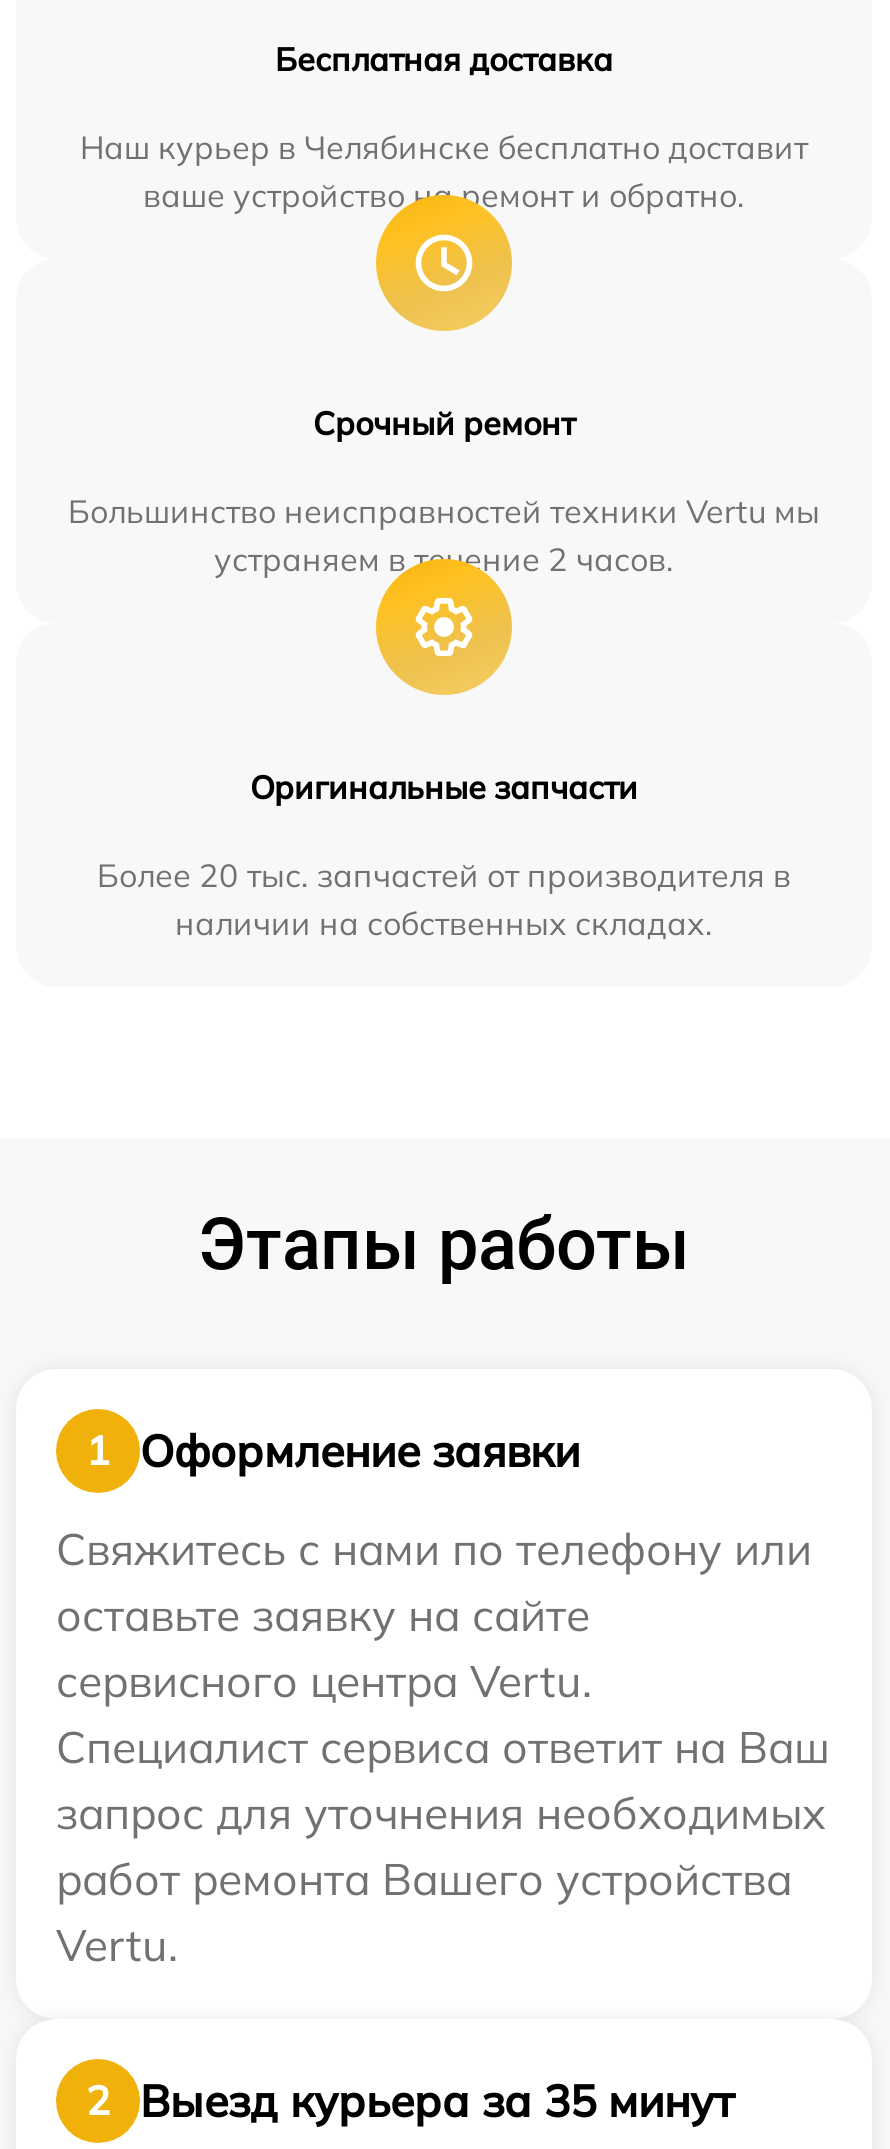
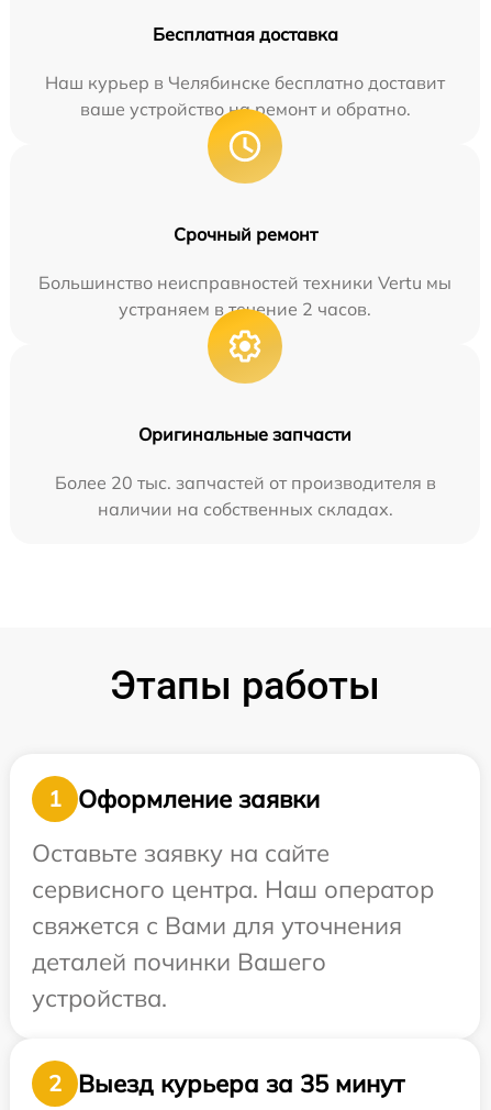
- Свяжитесь с нами по телефону или
- оставьте заявку на сайте
- сервисного центра Vertu.
- Специалист сервиса ответит на Ваш
- запрос для уточнения необходимых
- работ ремонта Вашего устройства
- Vertu.
+ Оставьте заявку на сайте
+ сервисного центра. Наш оператор
+ свяжется с Вами для уточнения
+ деталей починки Вашего
+ устройства.
